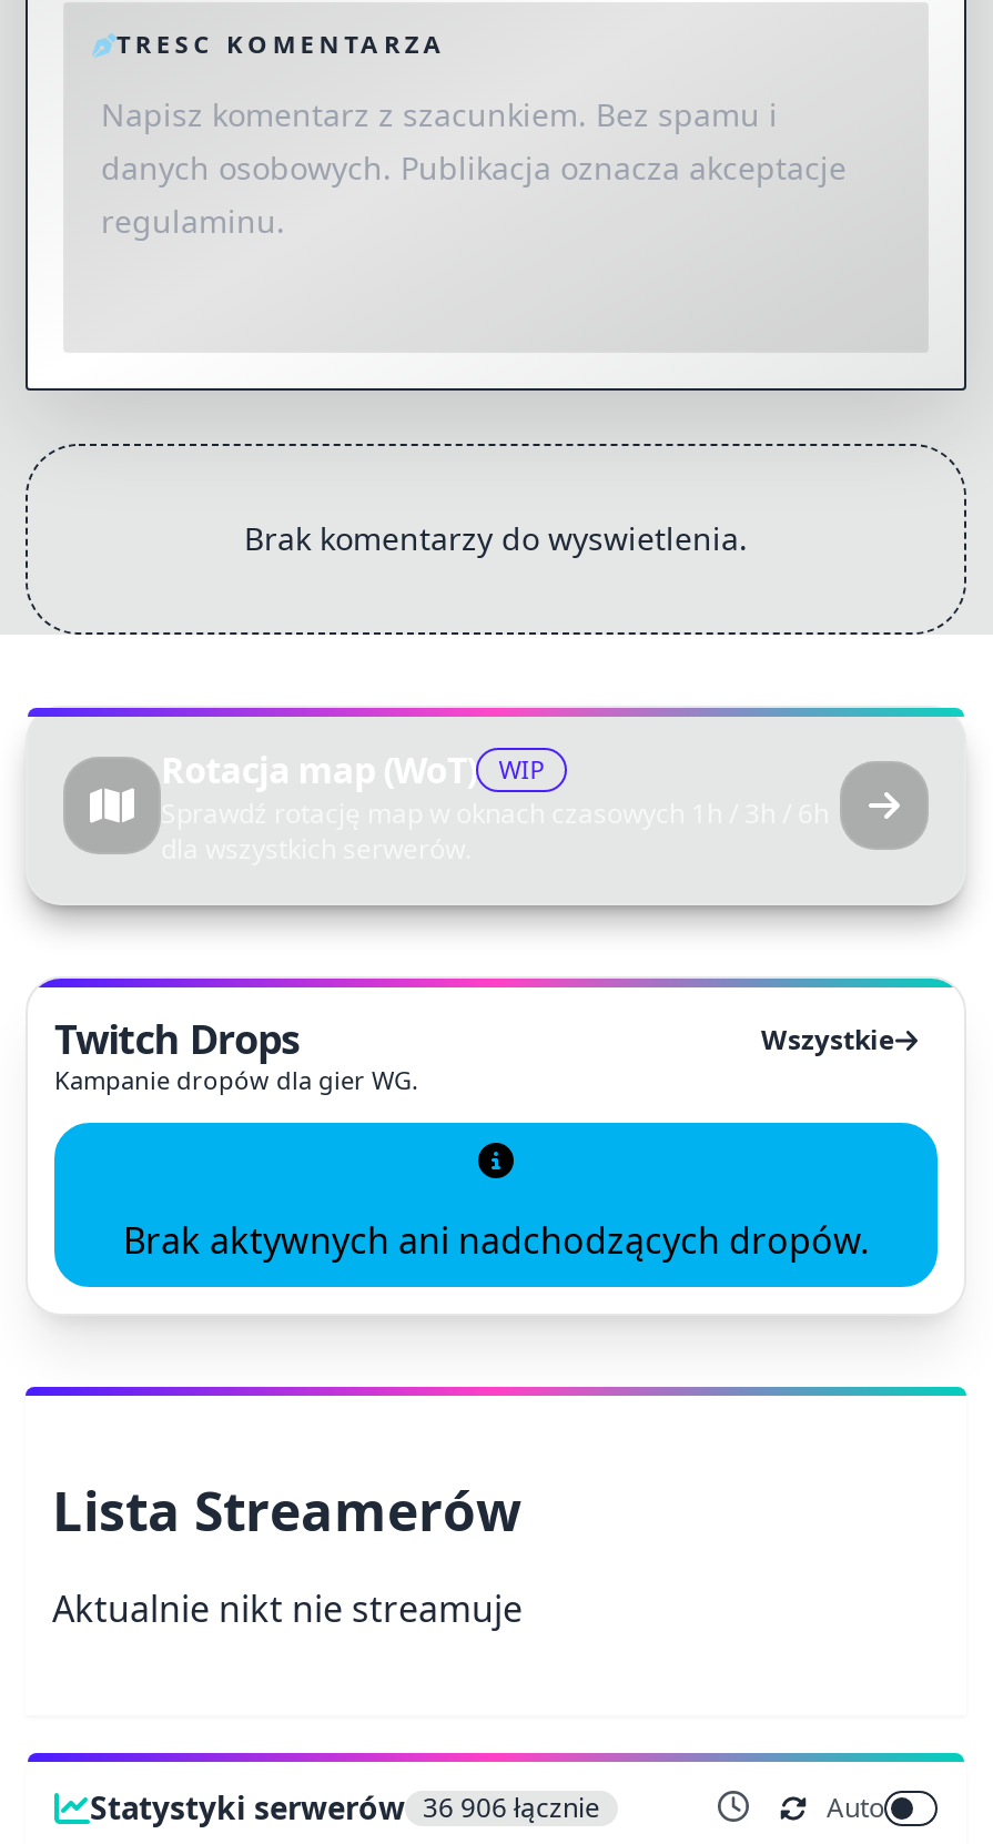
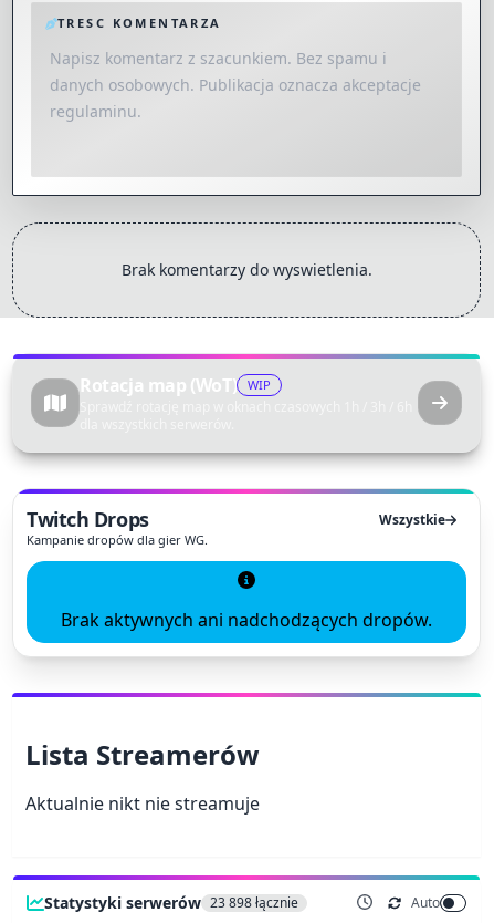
- Statystyki serwerów 36 906 łącznie
+ Statystyki serwerów 23 898 łącznie
